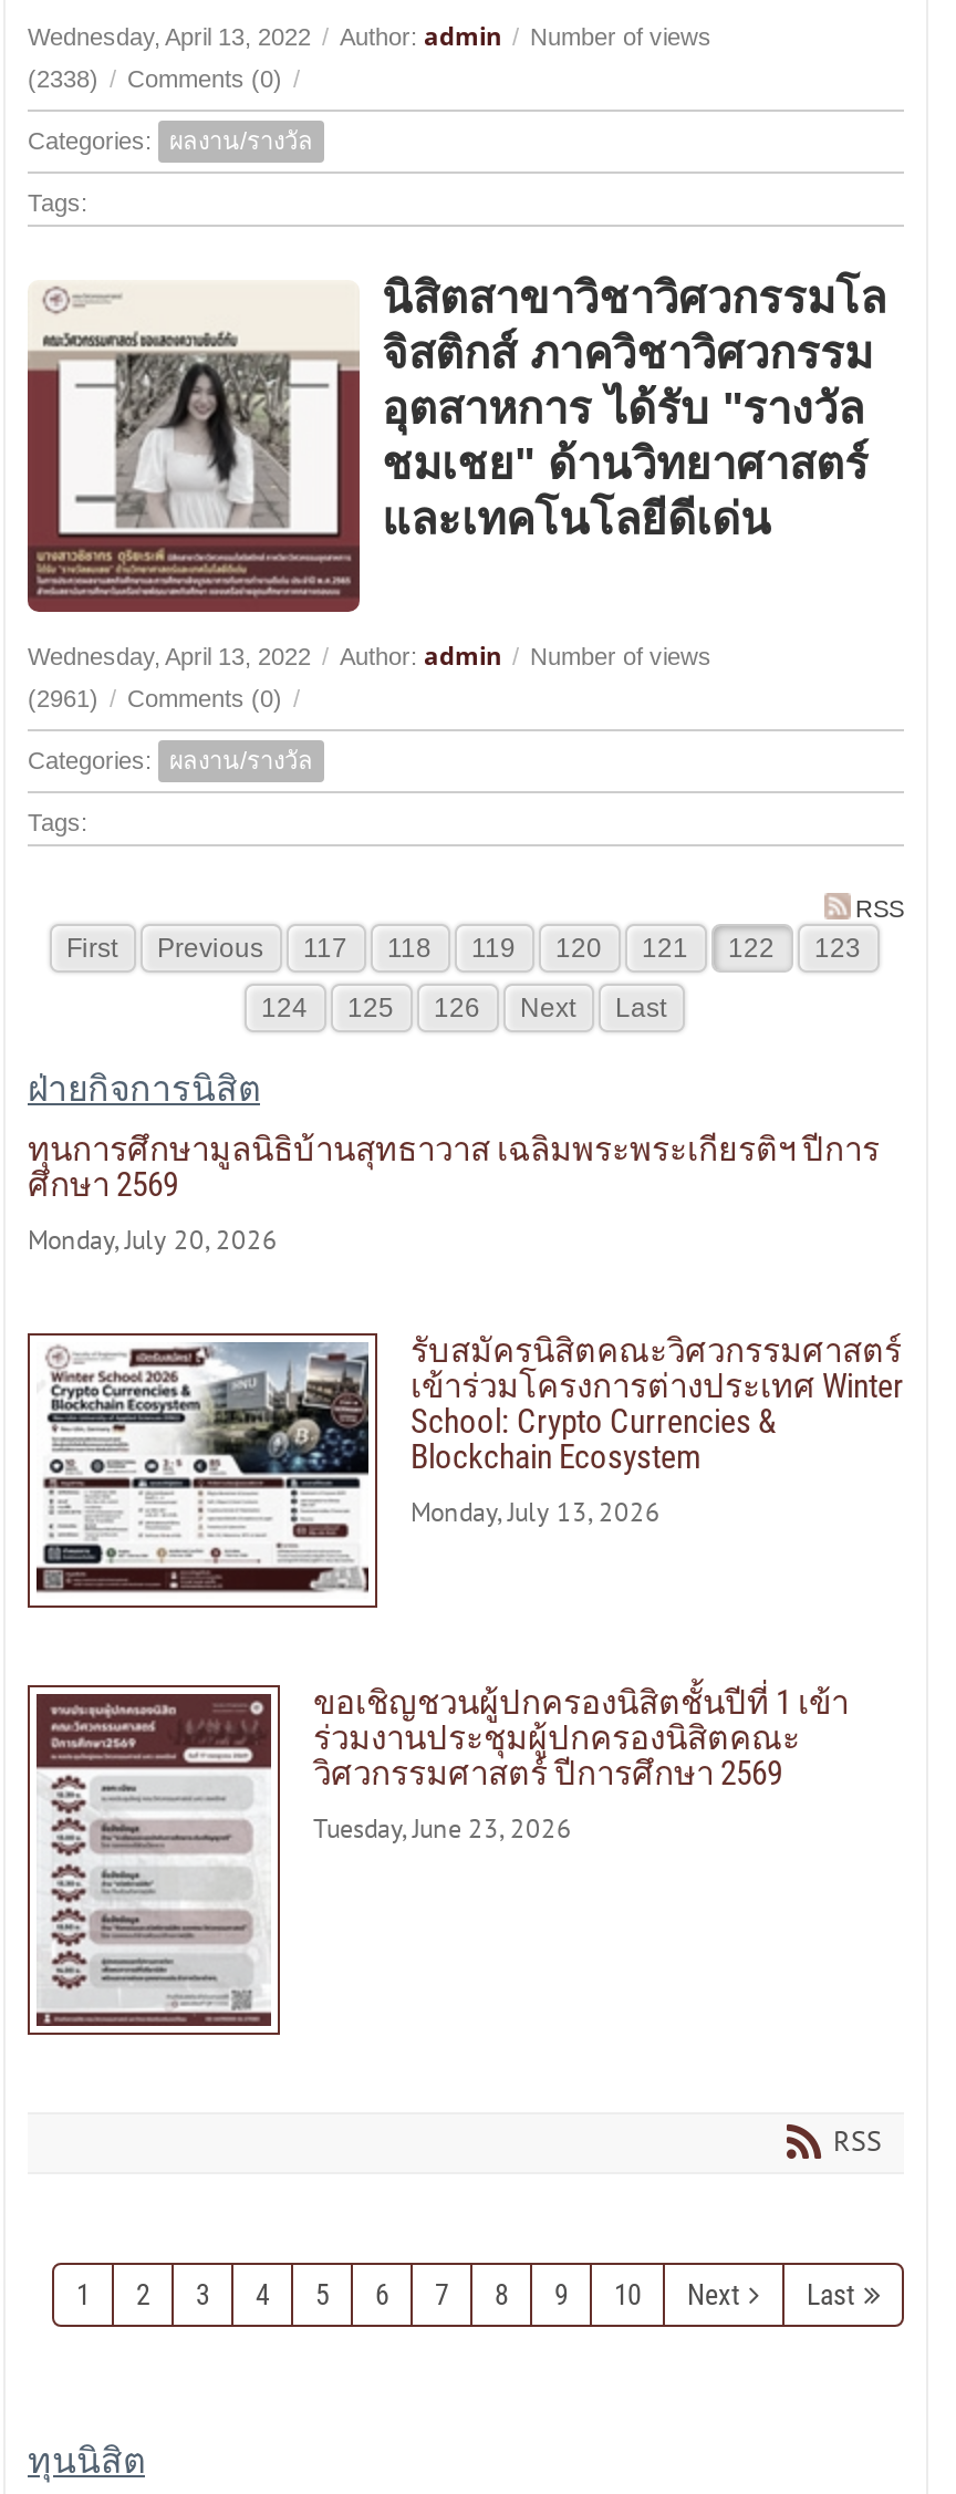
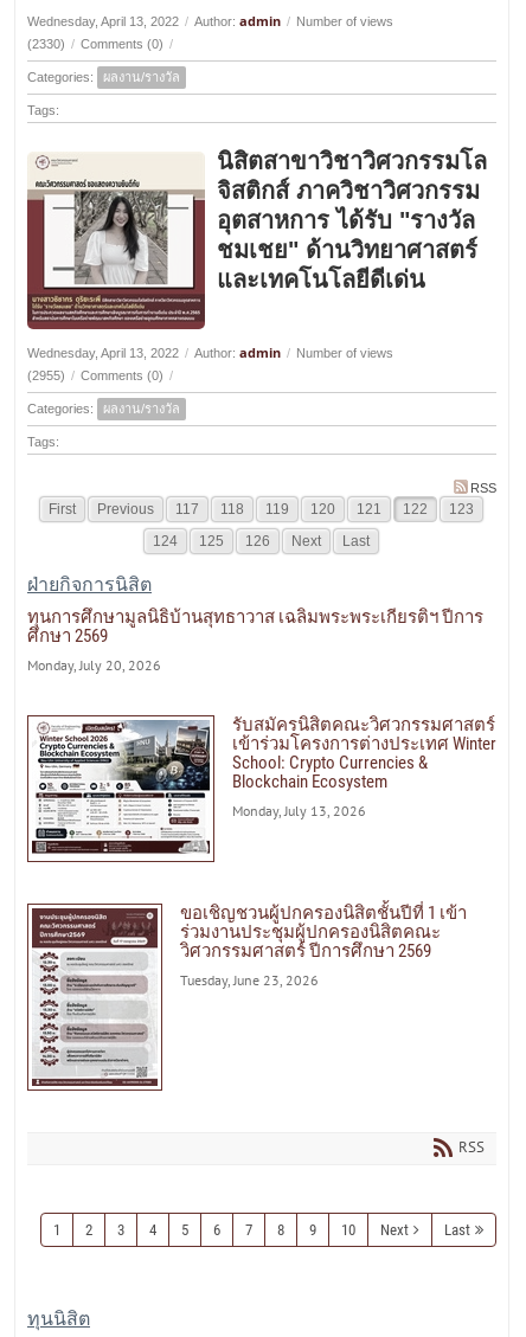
- (2338) / Comments (0) /
+ (2330) / Comments (0) /

- (2961) / Comments (0) /
+ (2955) / Comments (0) /
